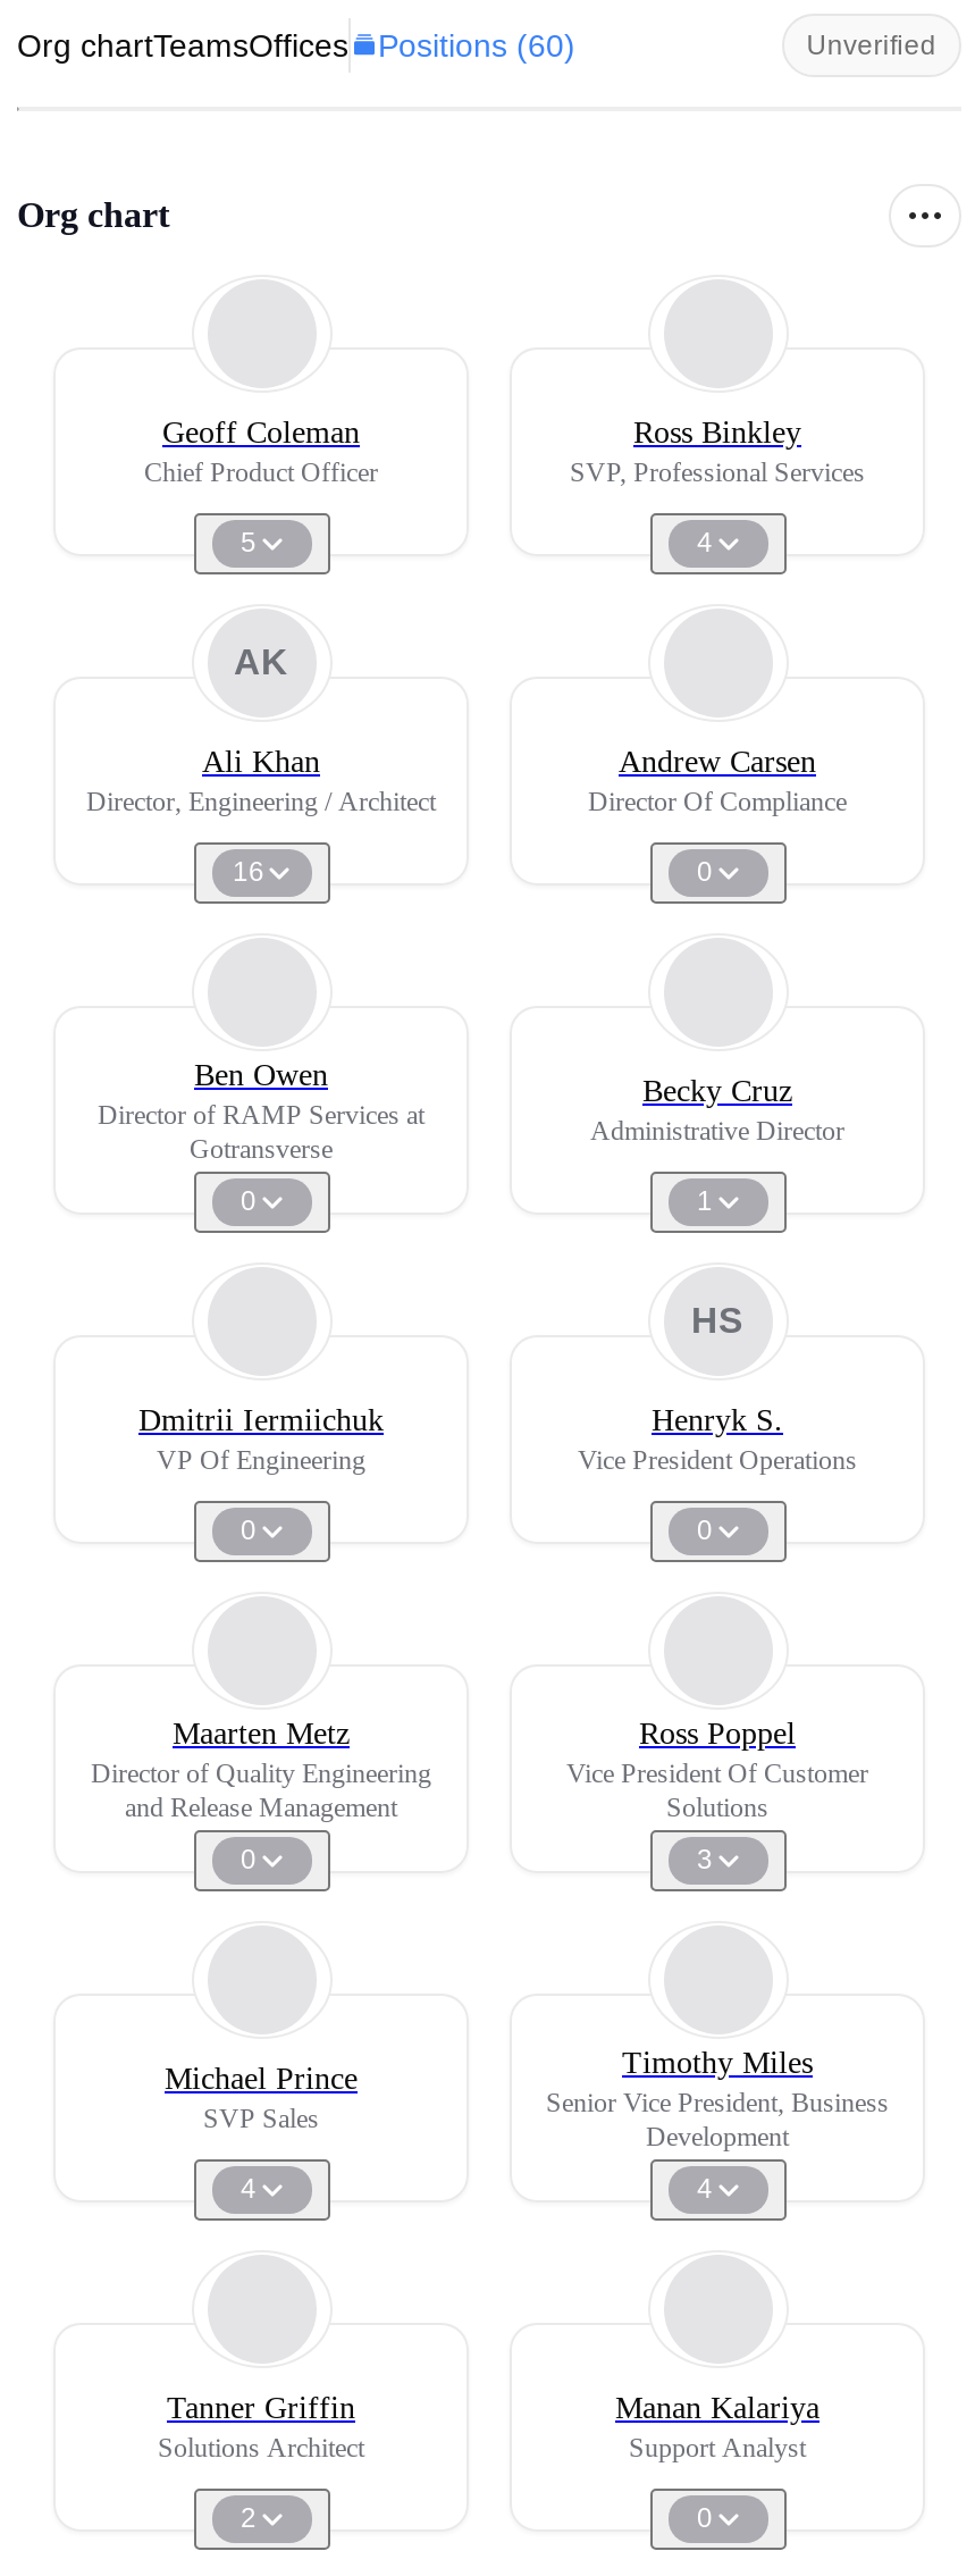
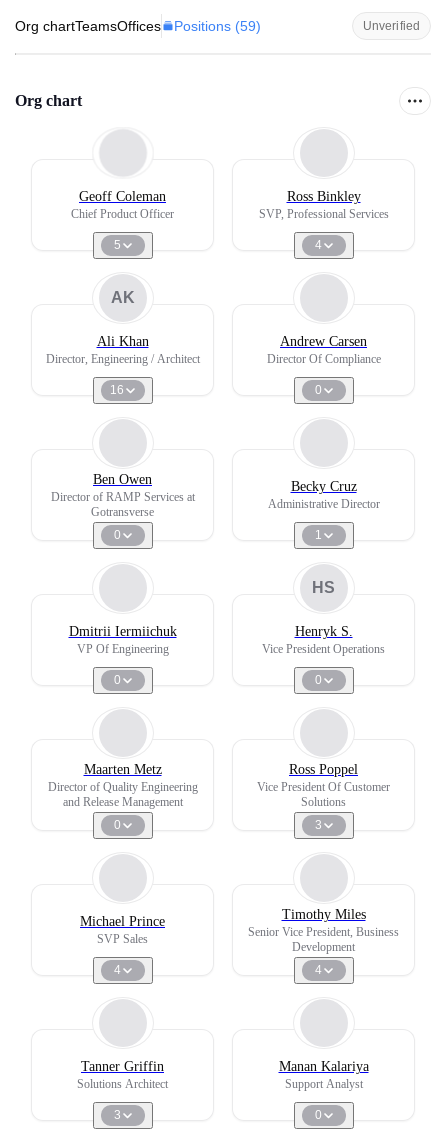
- Org chartTeamsOffices Positions (60)
+ Org chartTeamsOffices Positions (59)

- 2
+ 3
